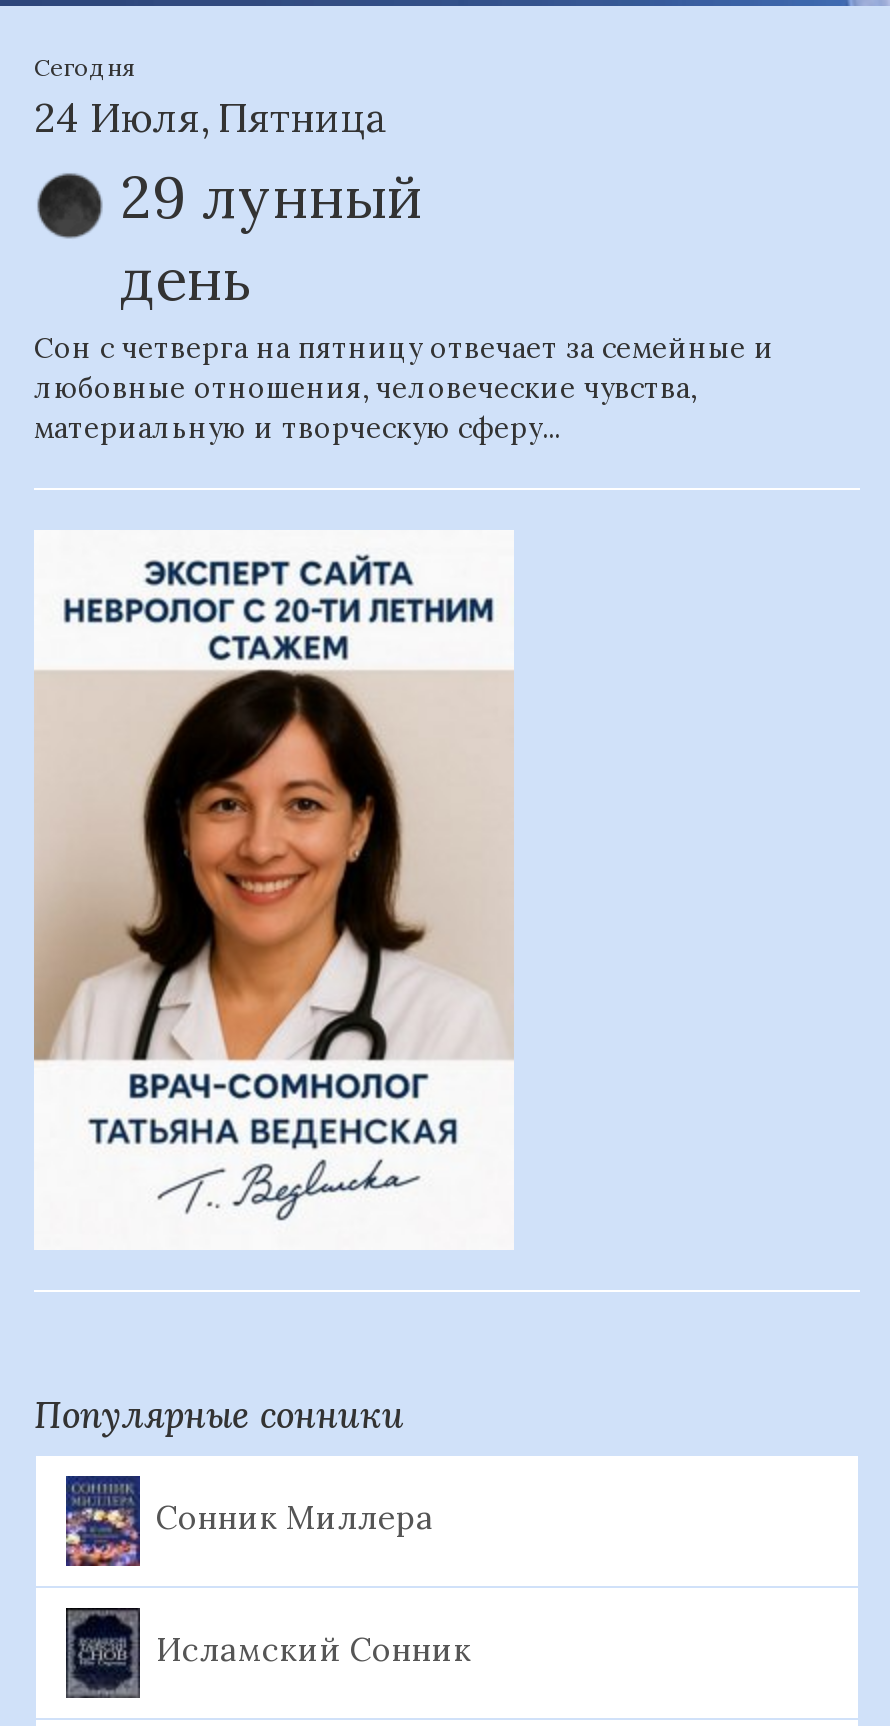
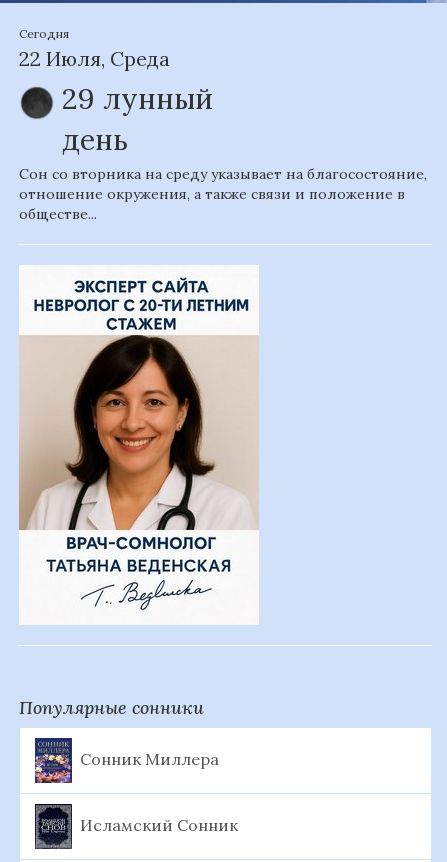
- 24 Июля, Пятница
+ 22 Июля, Среда

- Сон с четверга на пятницу отвечает за семейные и
- любовные отношения, человеческие чувства,
- материальную и творческую сферу...
+ Сон со вторника на среду указывает на благосостояние,
+ отношение окружения, а также связи и положение в
+ обществе...
